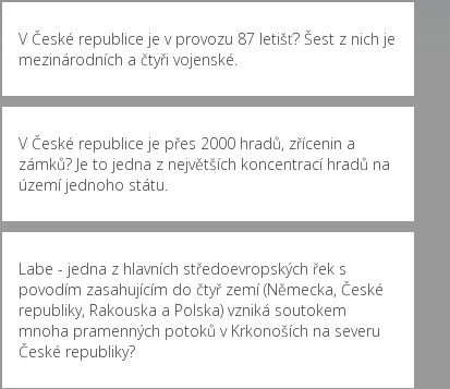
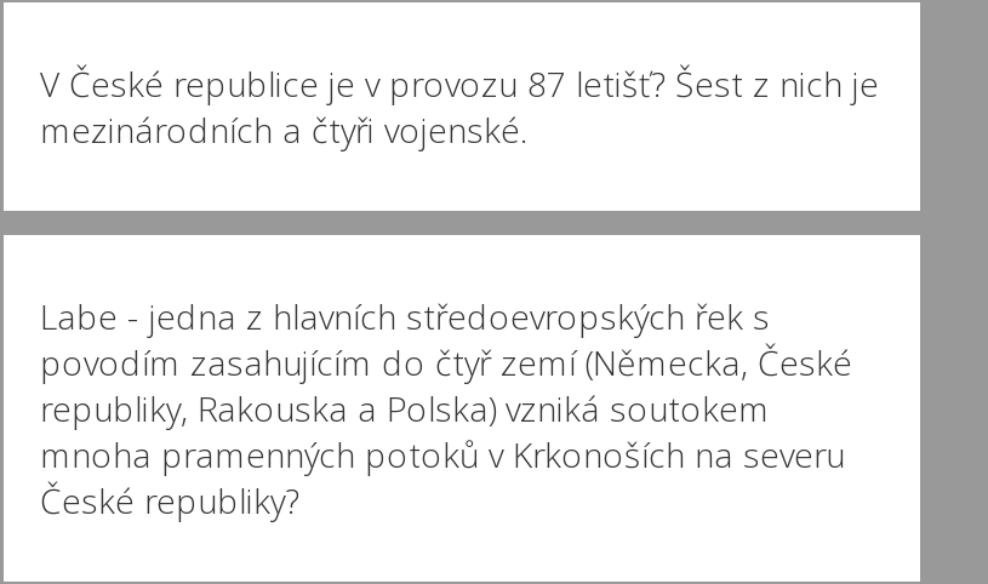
- V České republice je přes 2000 hradů, zřícenin a
- zámků? Je to jedna z největších koncentrací hradů na
- území jednoho státu.
